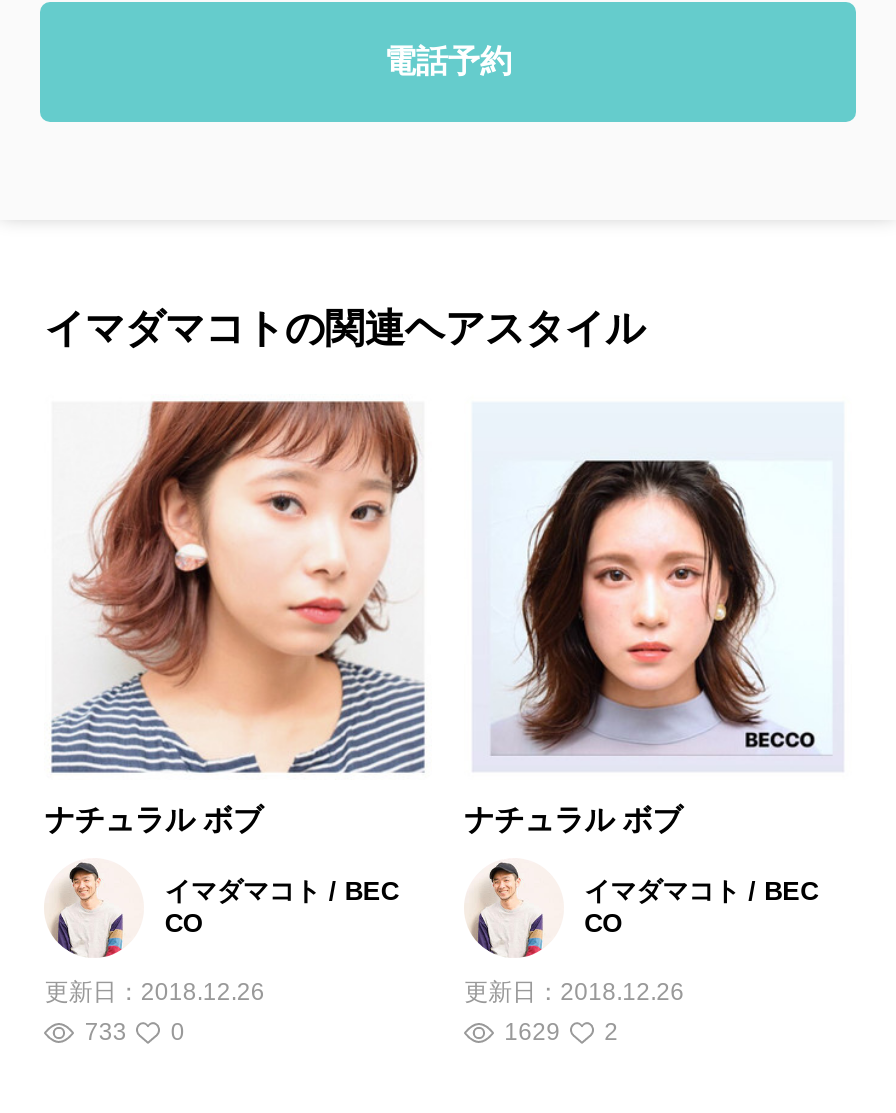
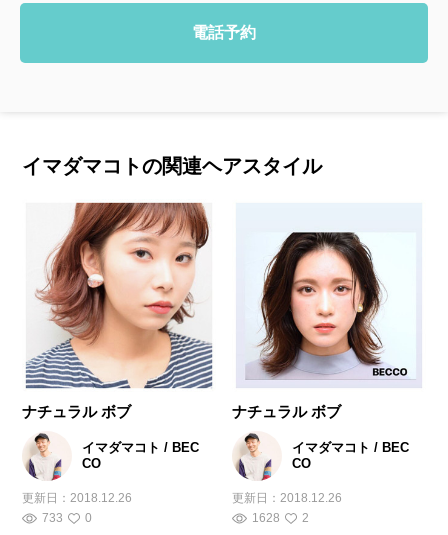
- 1629 2
+ 1628 2
